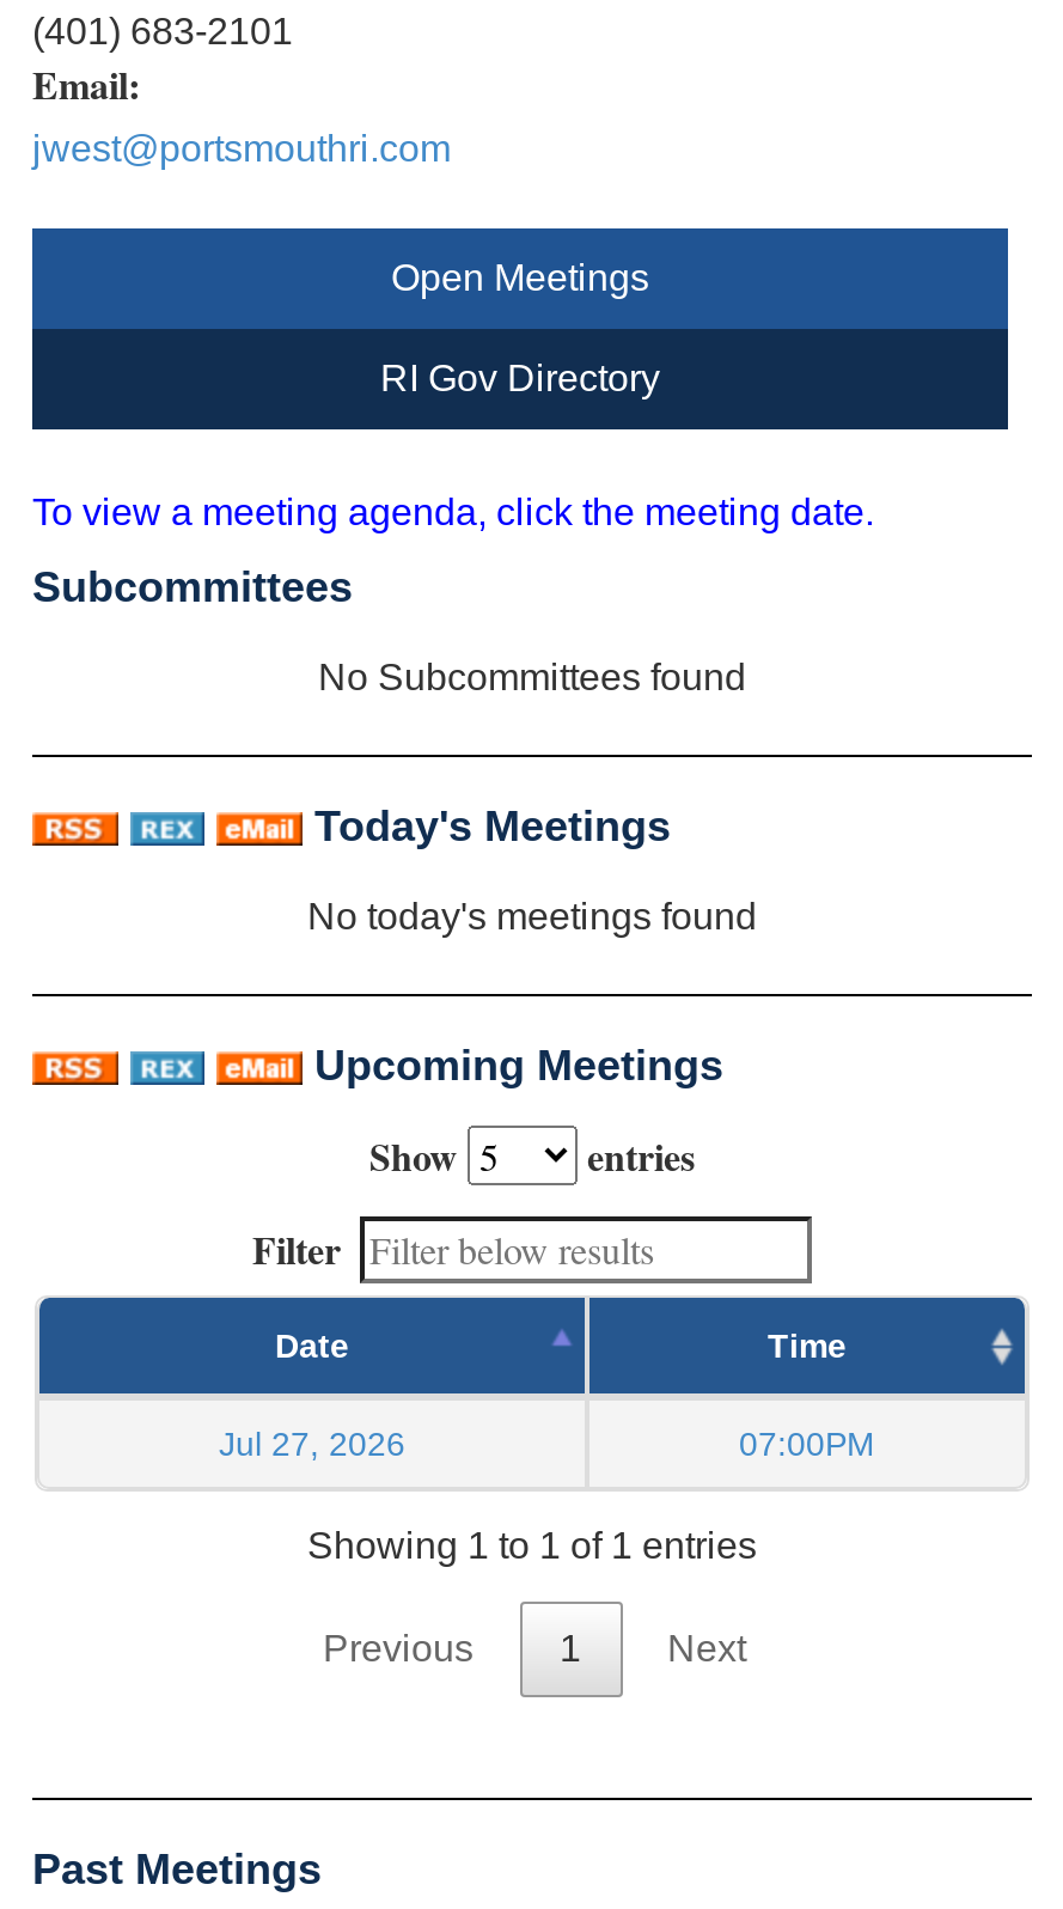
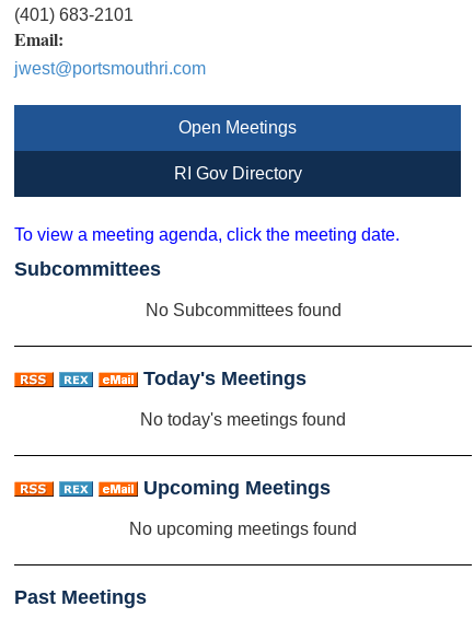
- Show
- entries
- Filter
- Date
- Time
- Jul 27, 2026
- 07:00PM
- Showing 1 to 1 of 1 entries
- Previous
- 1
- Next
+ No upcoming meetings found
